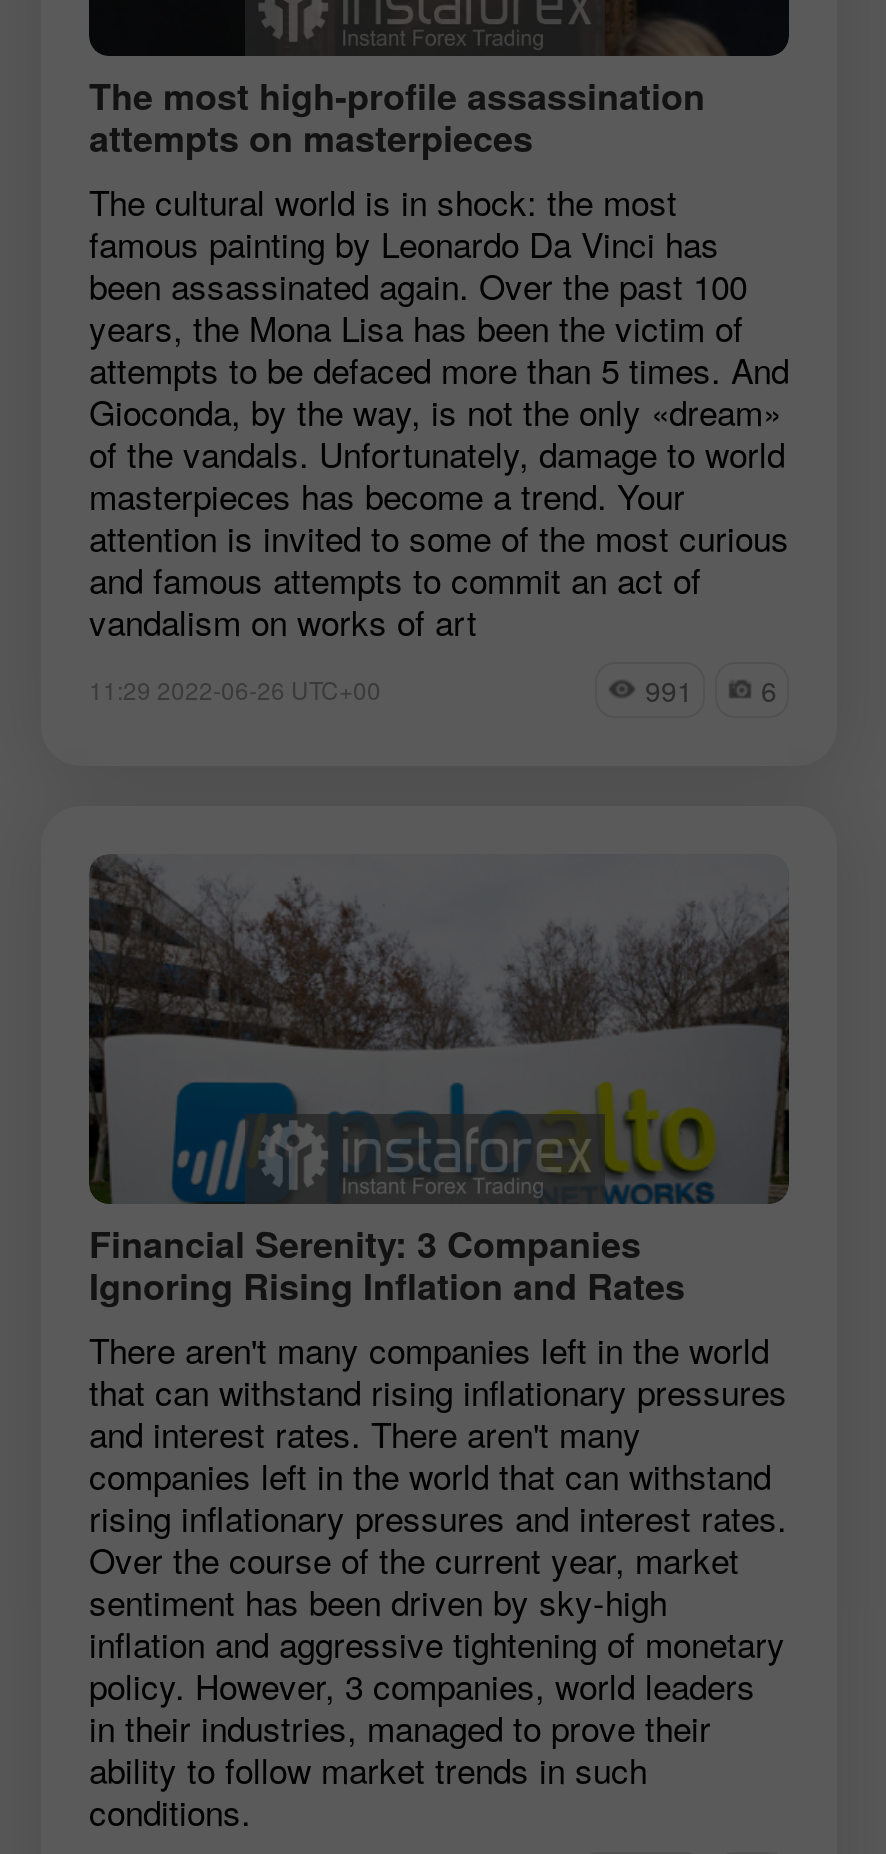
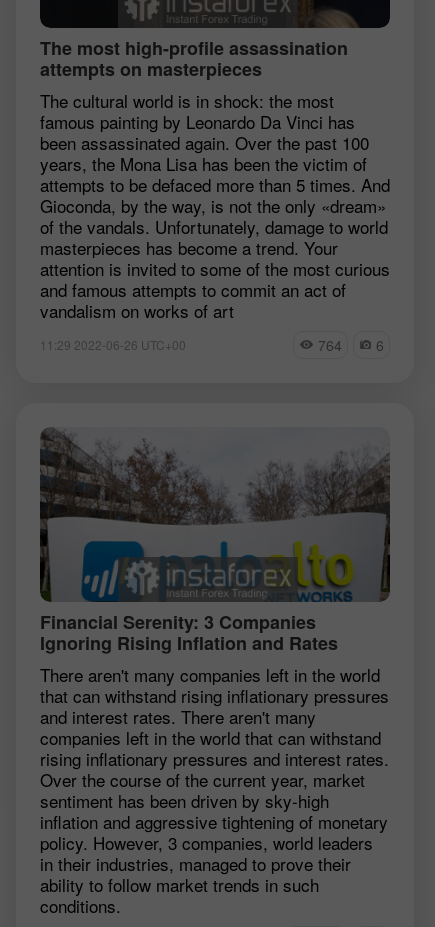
- 991 6
+ 764 6
